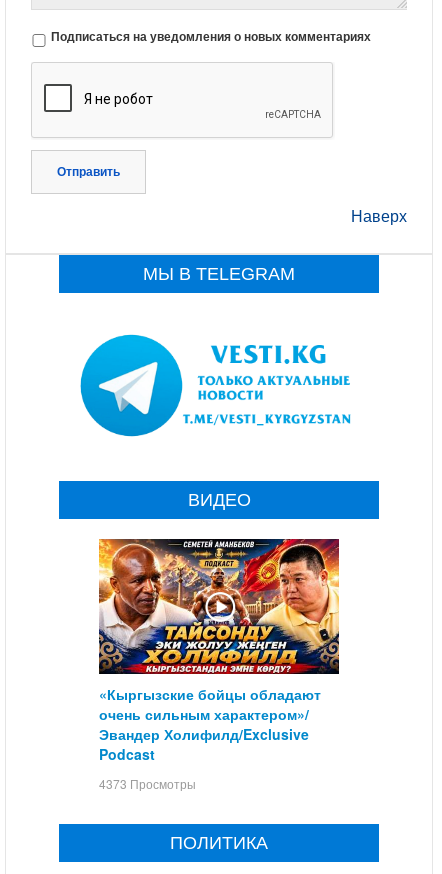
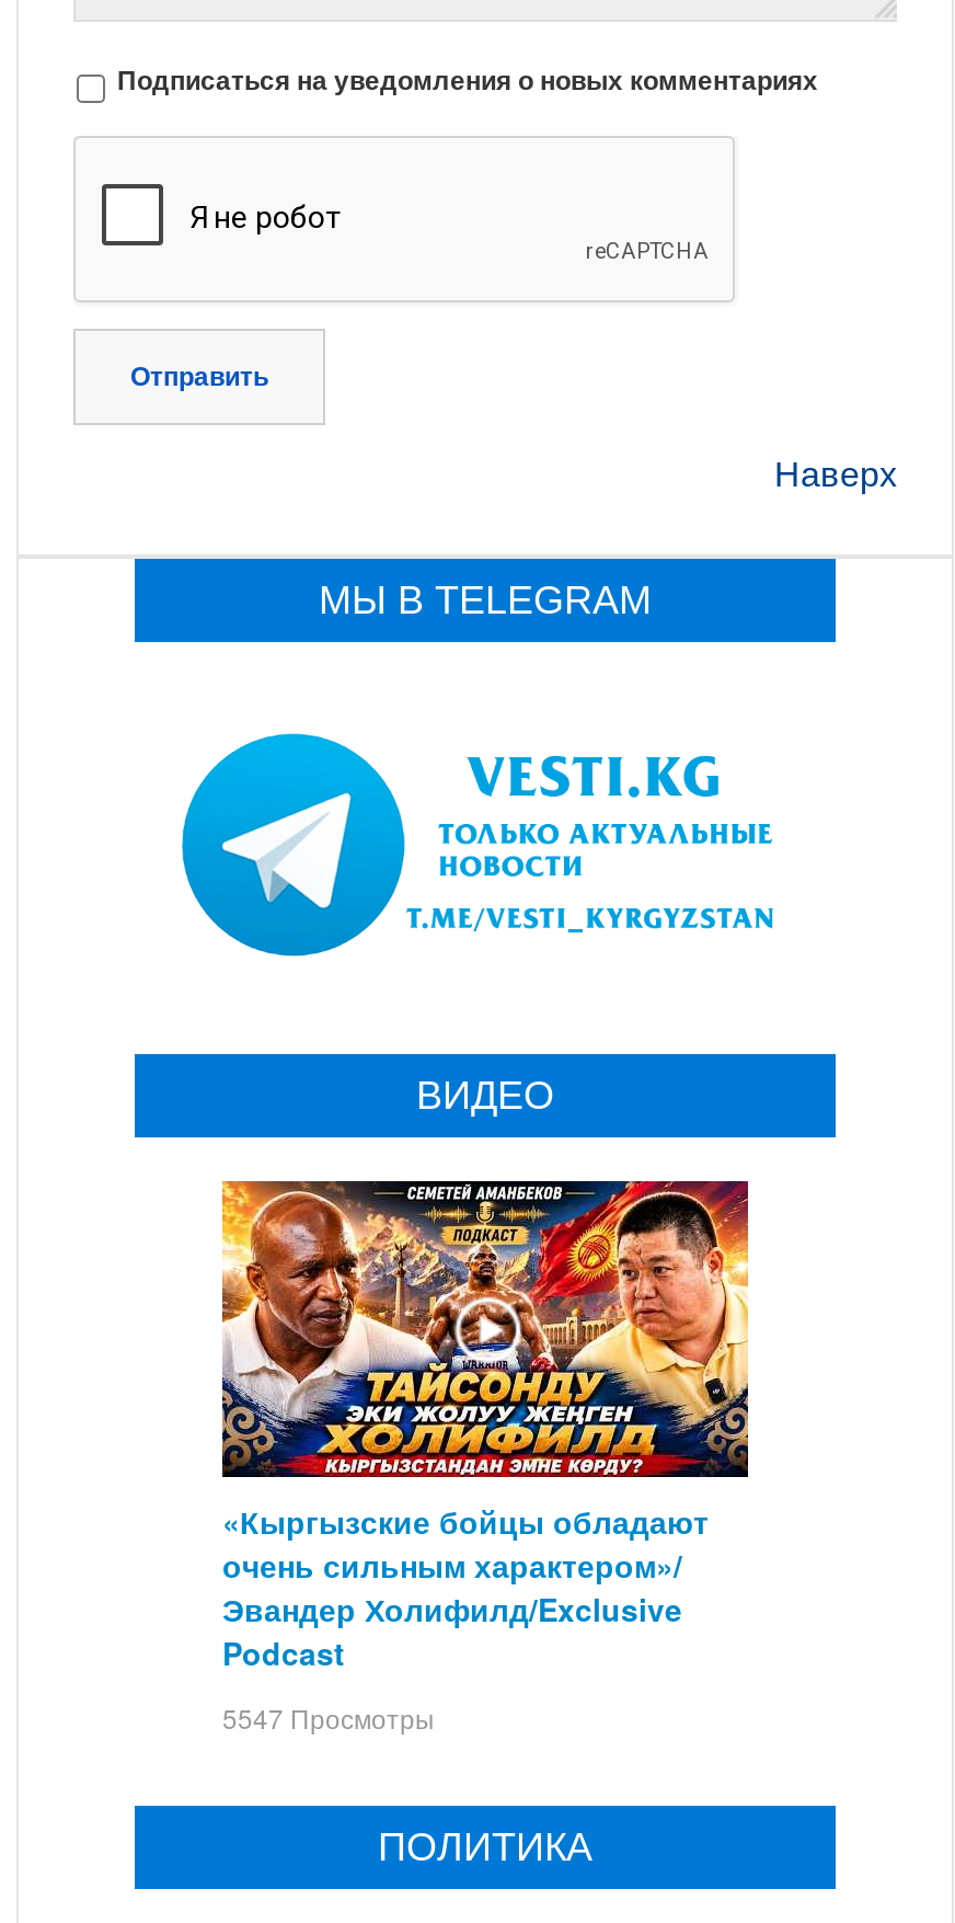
- 4373 Просмотры
+ 5547 Просмотры
